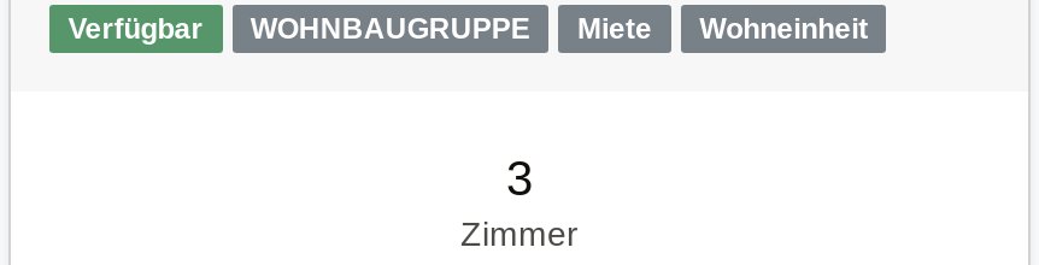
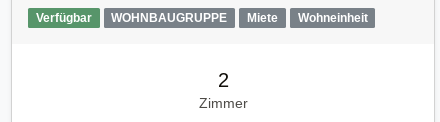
- 3
+ 2
